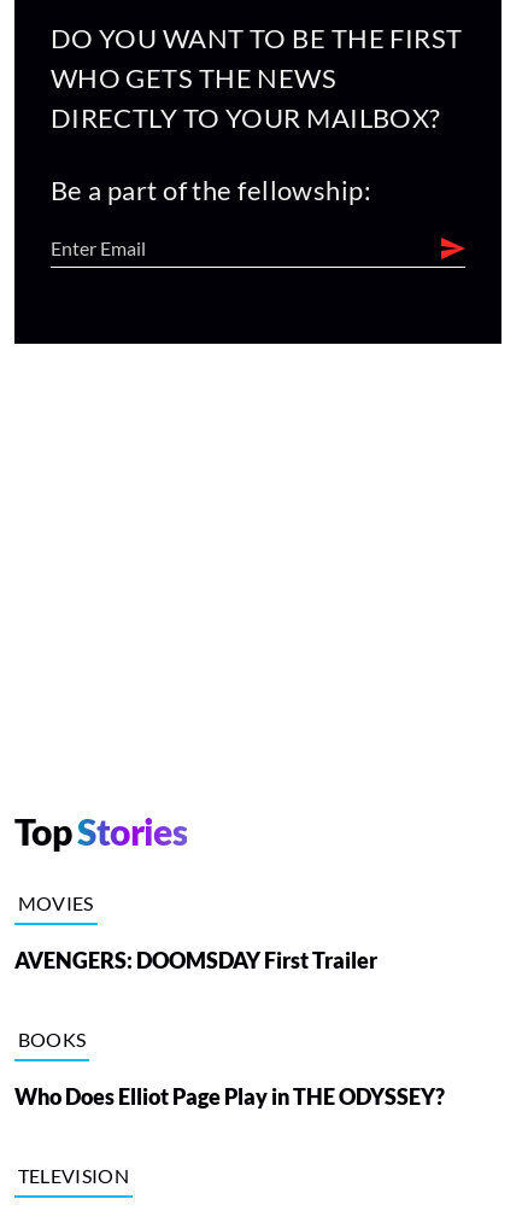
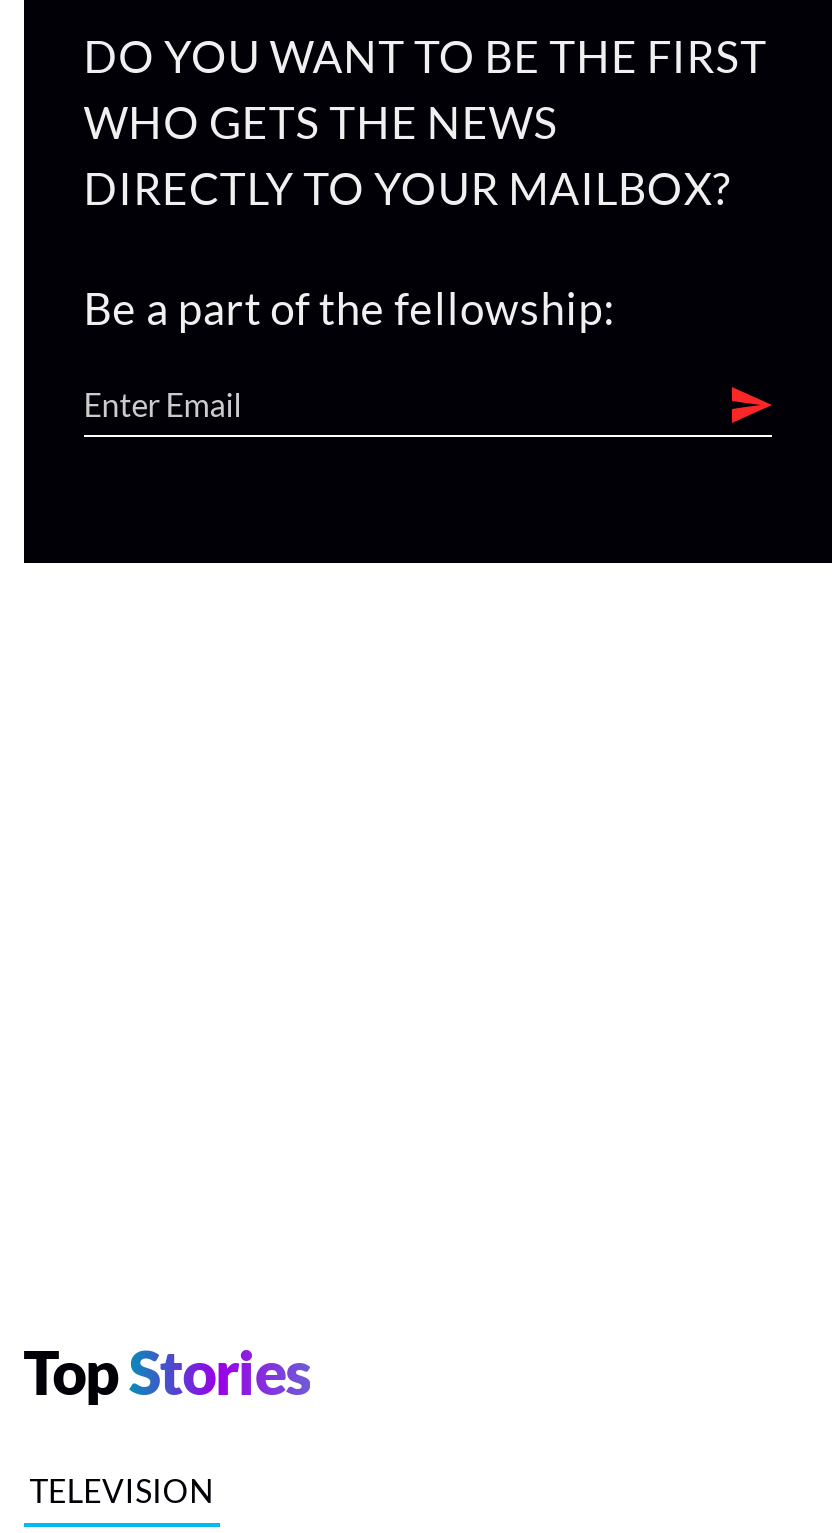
- MOVIES
- AVENGERS: DOOMSDAY First Trailer
- BOOKS
- Who Does Elliot Page Play in THE ODYSSEY?
